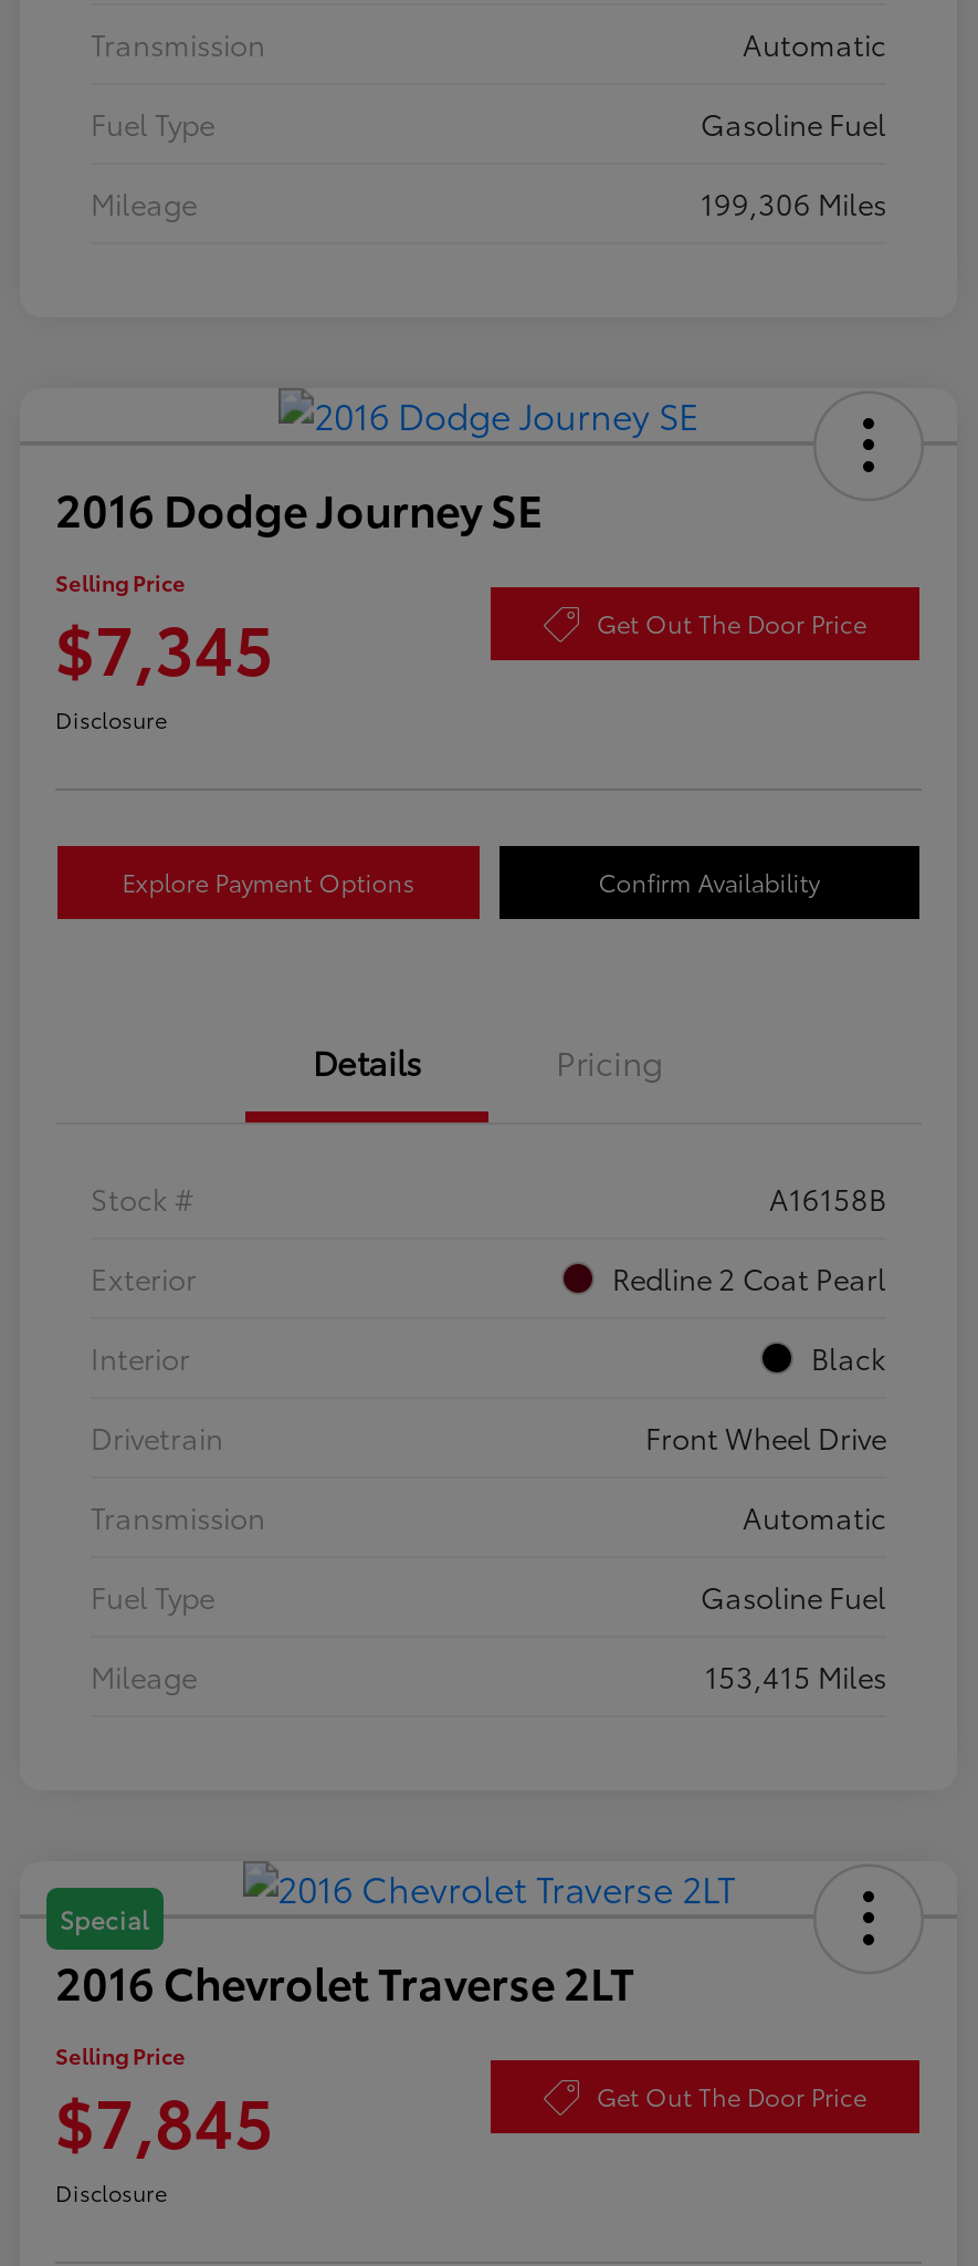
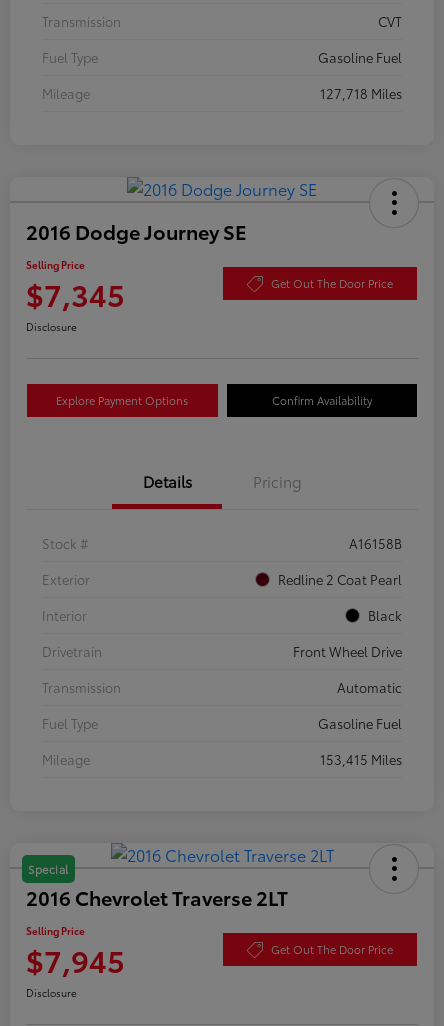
- Automatic
+ CVT

- 199,306 Miles
+ 127,718 Miles

- $7,845
+ $7,945
